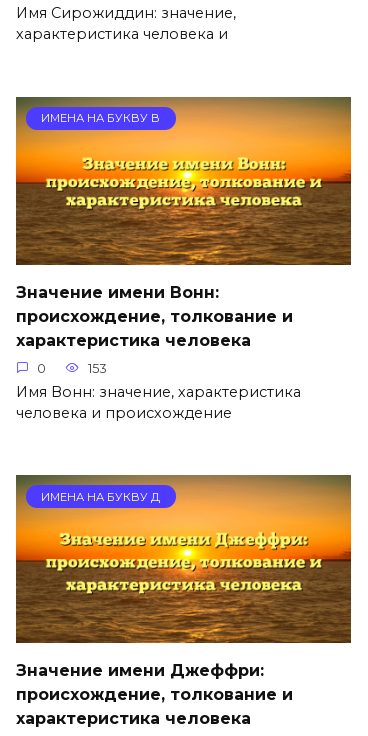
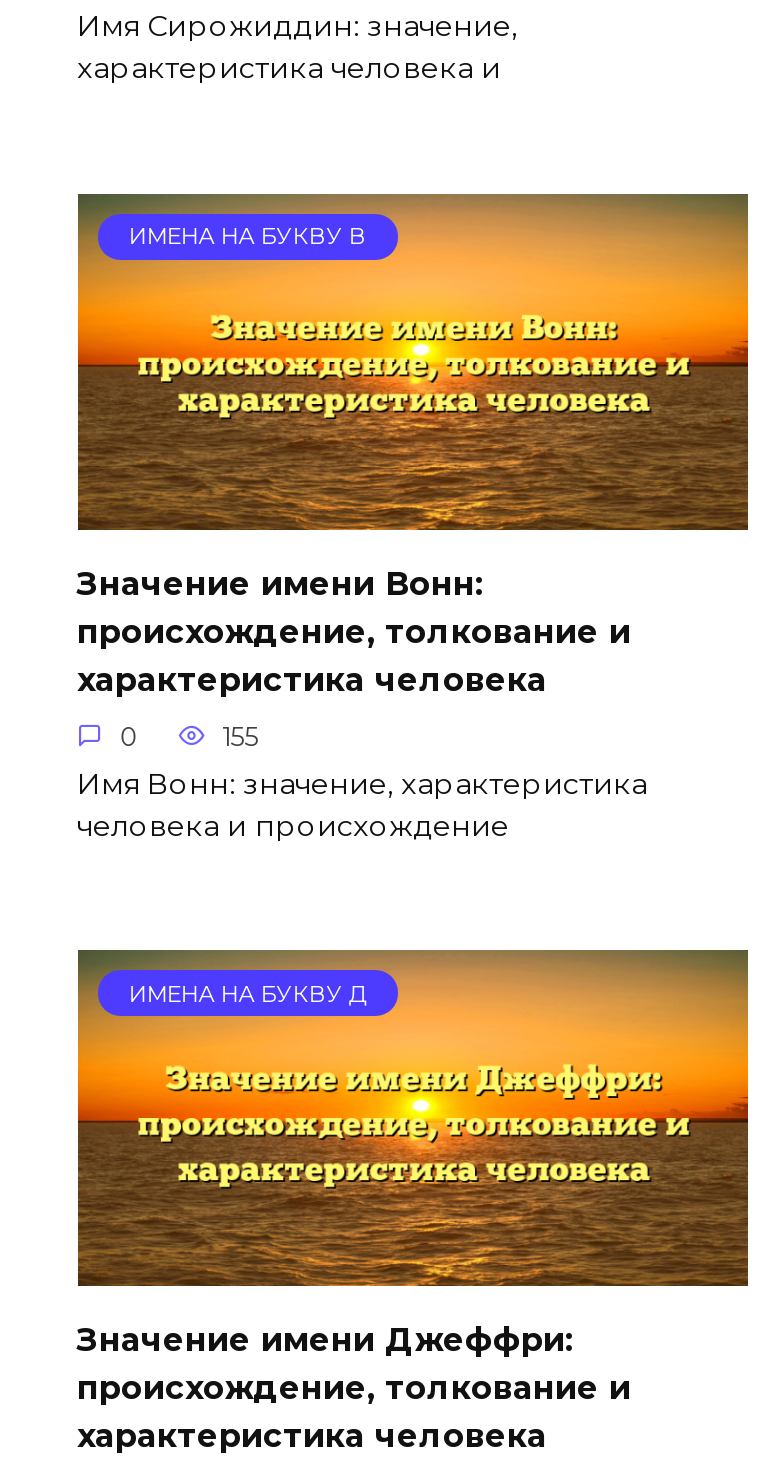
- 153
+ 155
